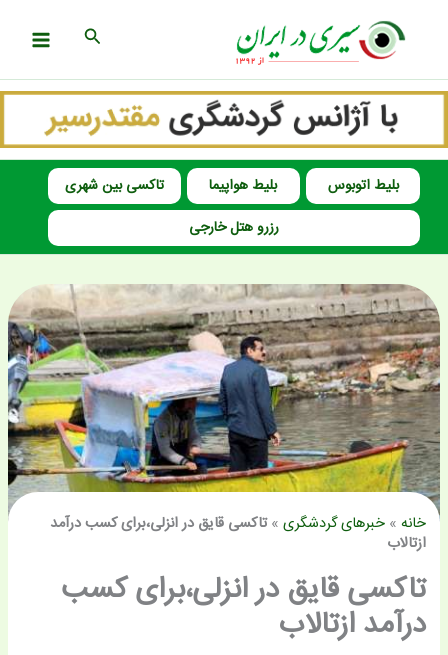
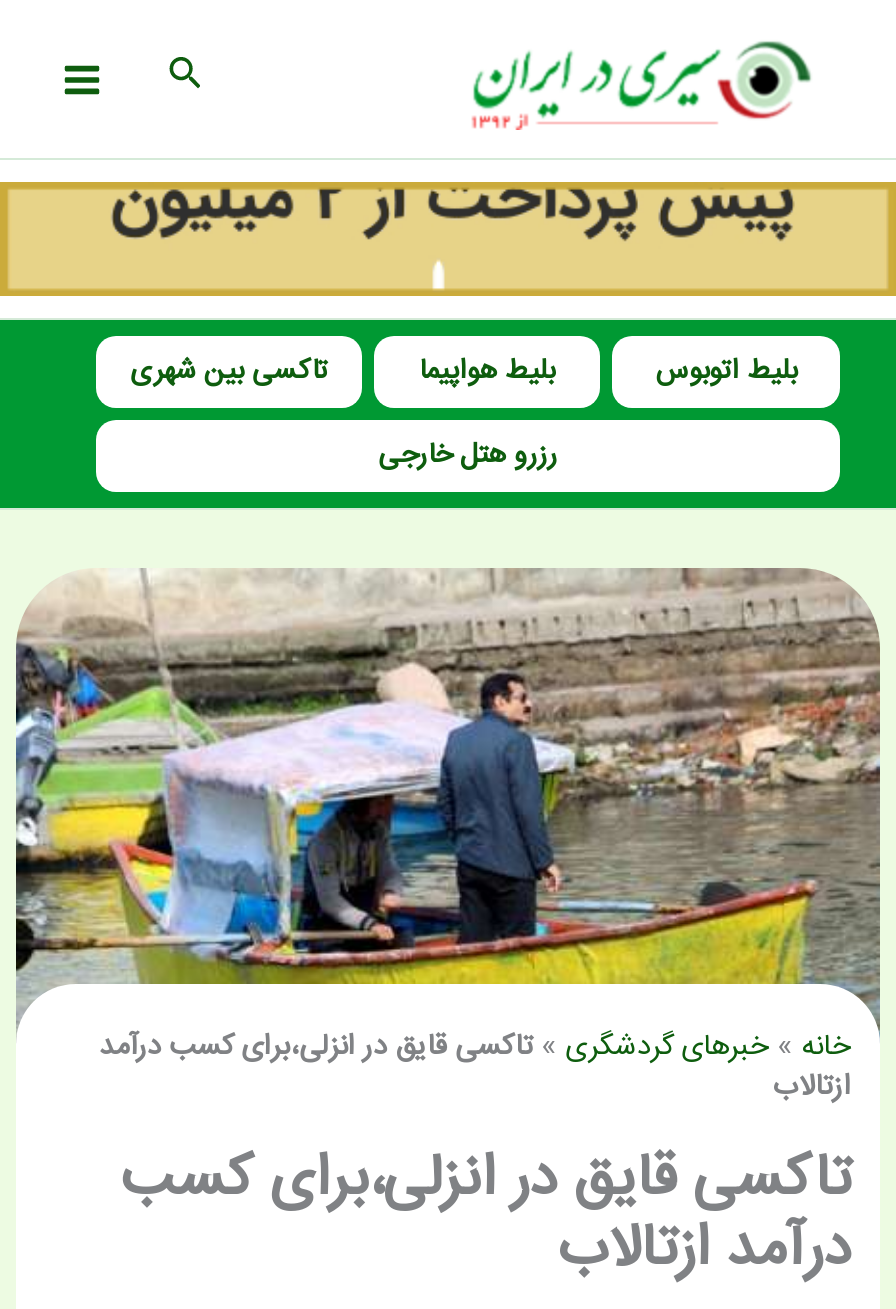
- [image]
+ [image]
